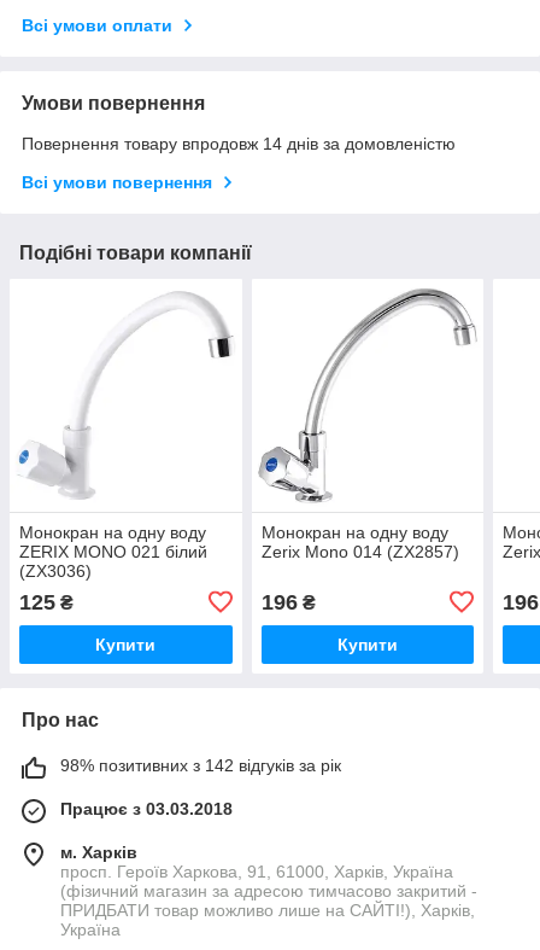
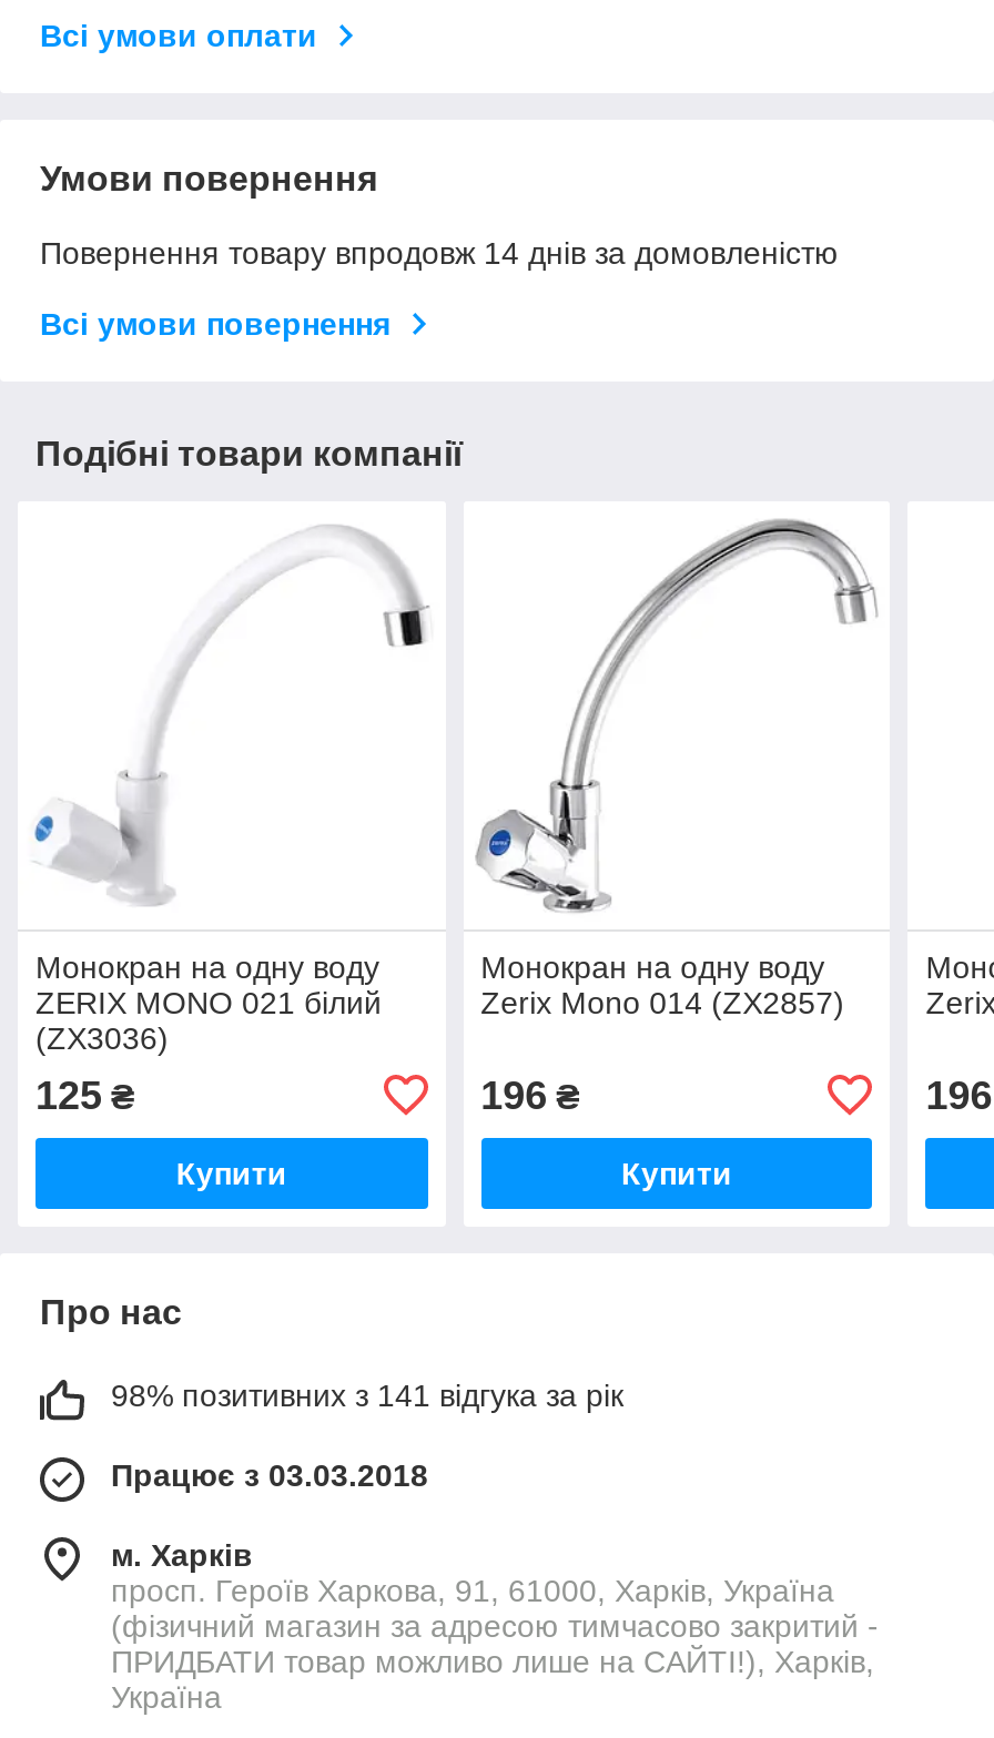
- 98% позитивних з 142 відгуків за рік
+ 98% позитивних з 141 відгука за рік
